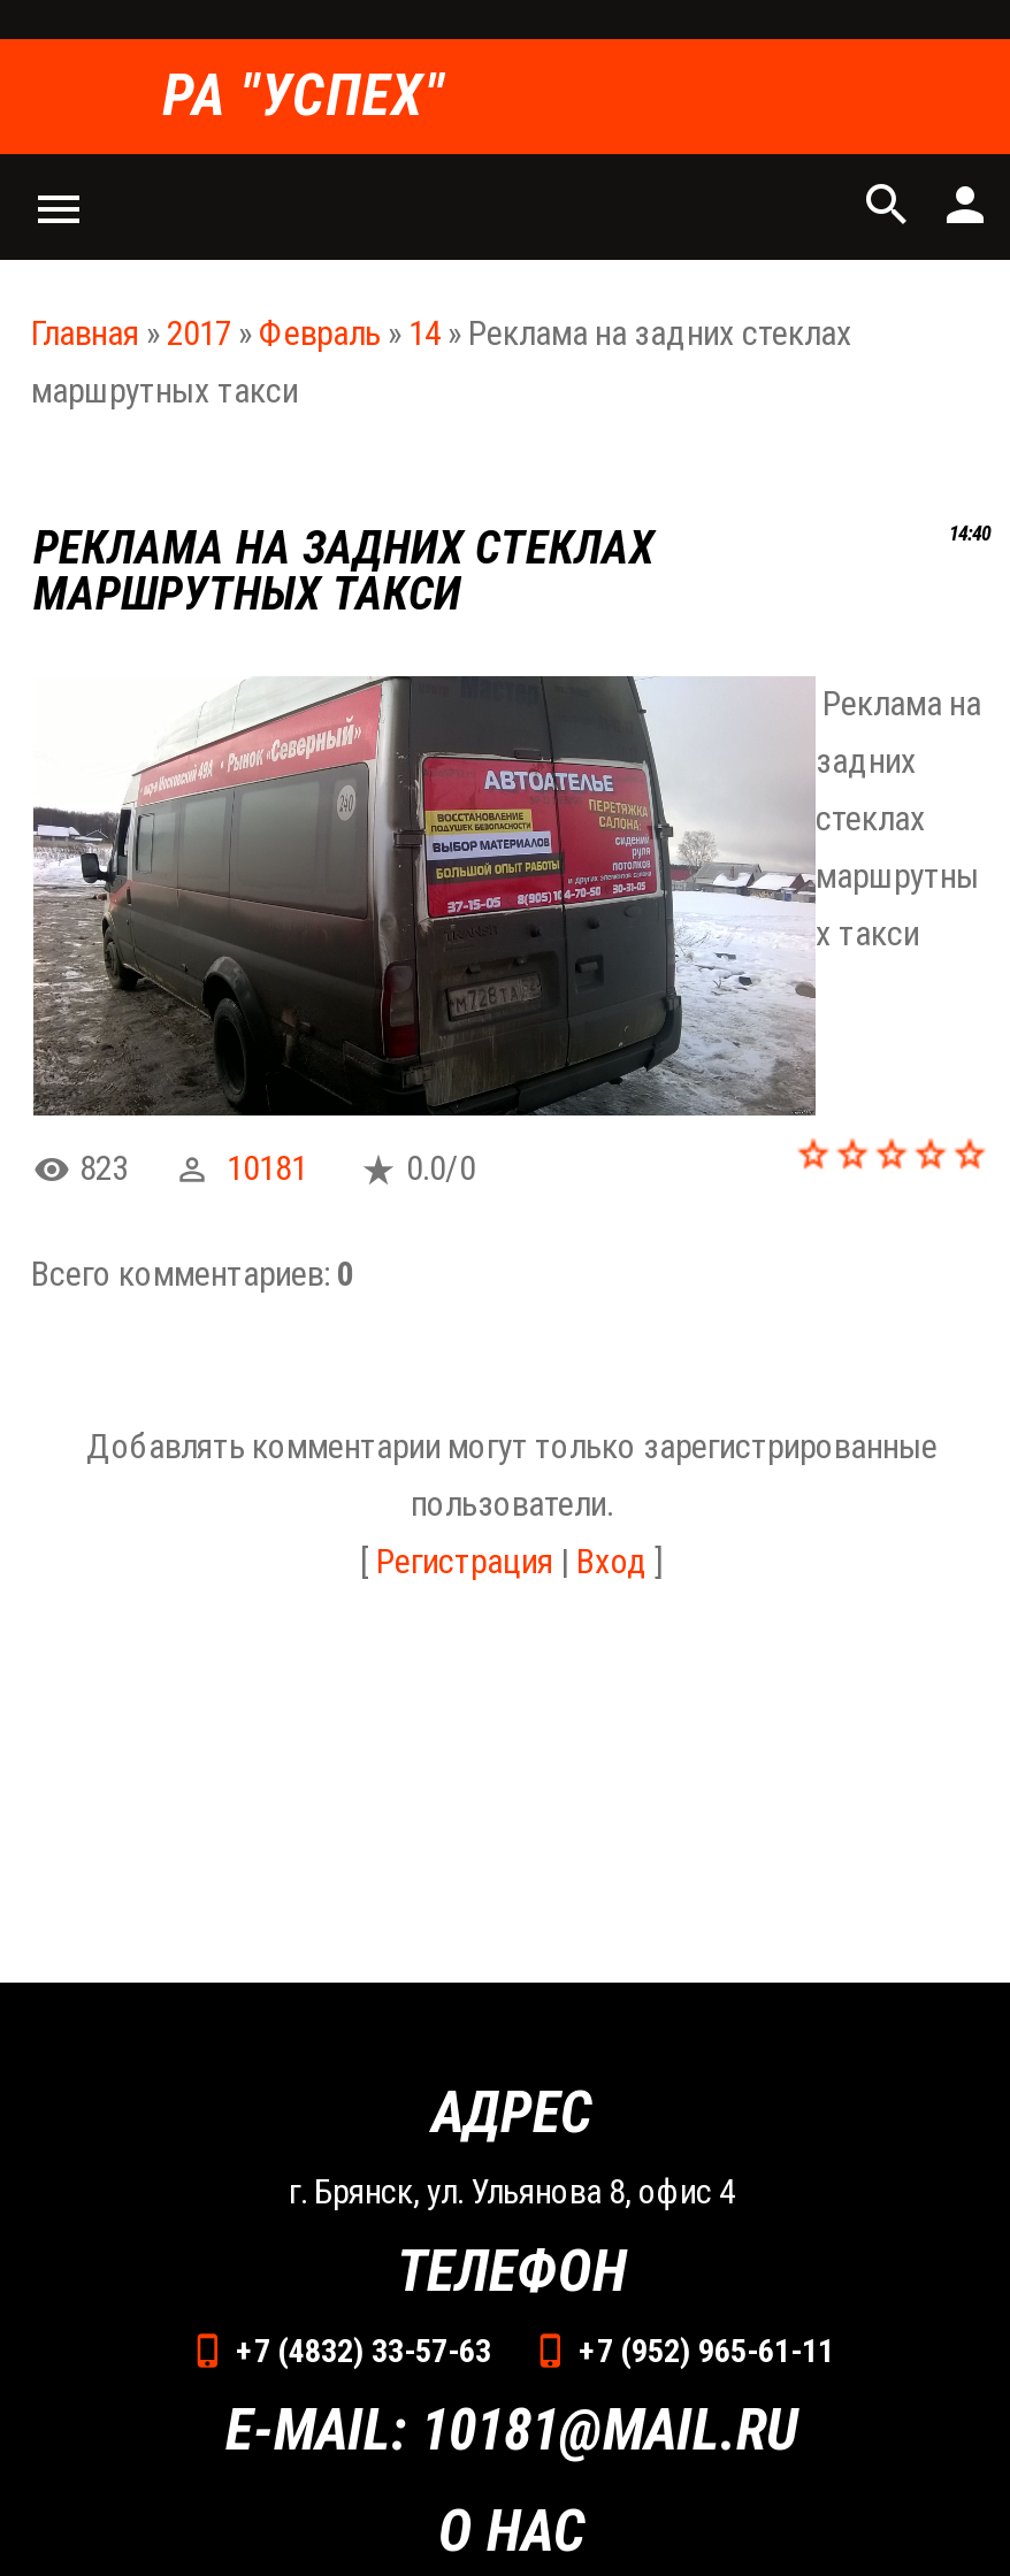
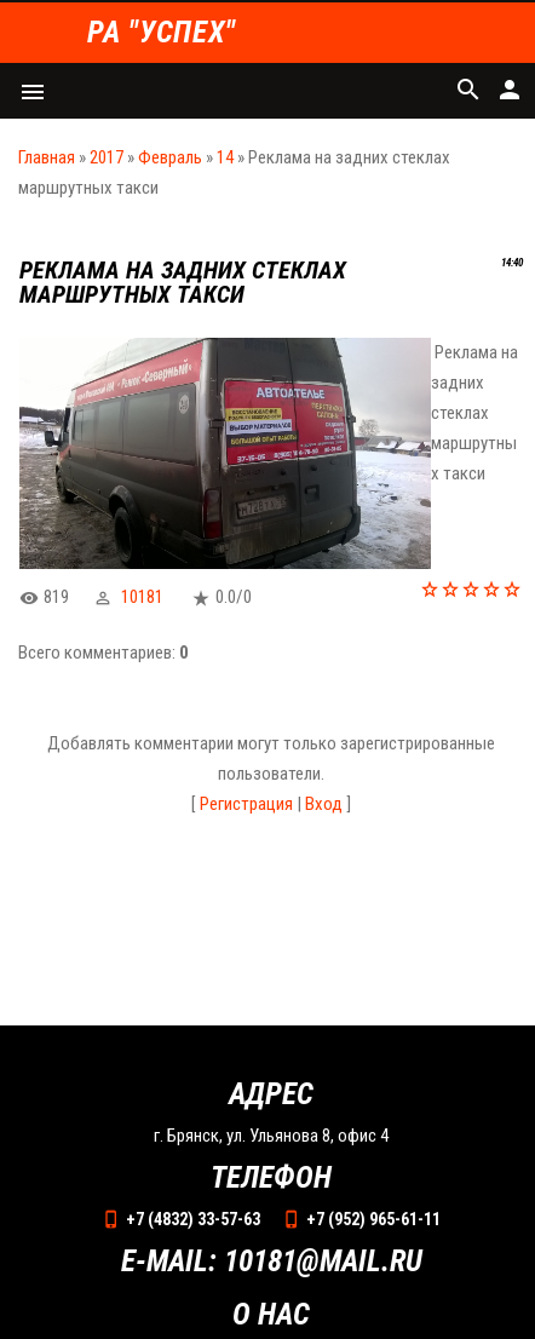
- 823
+ 819
